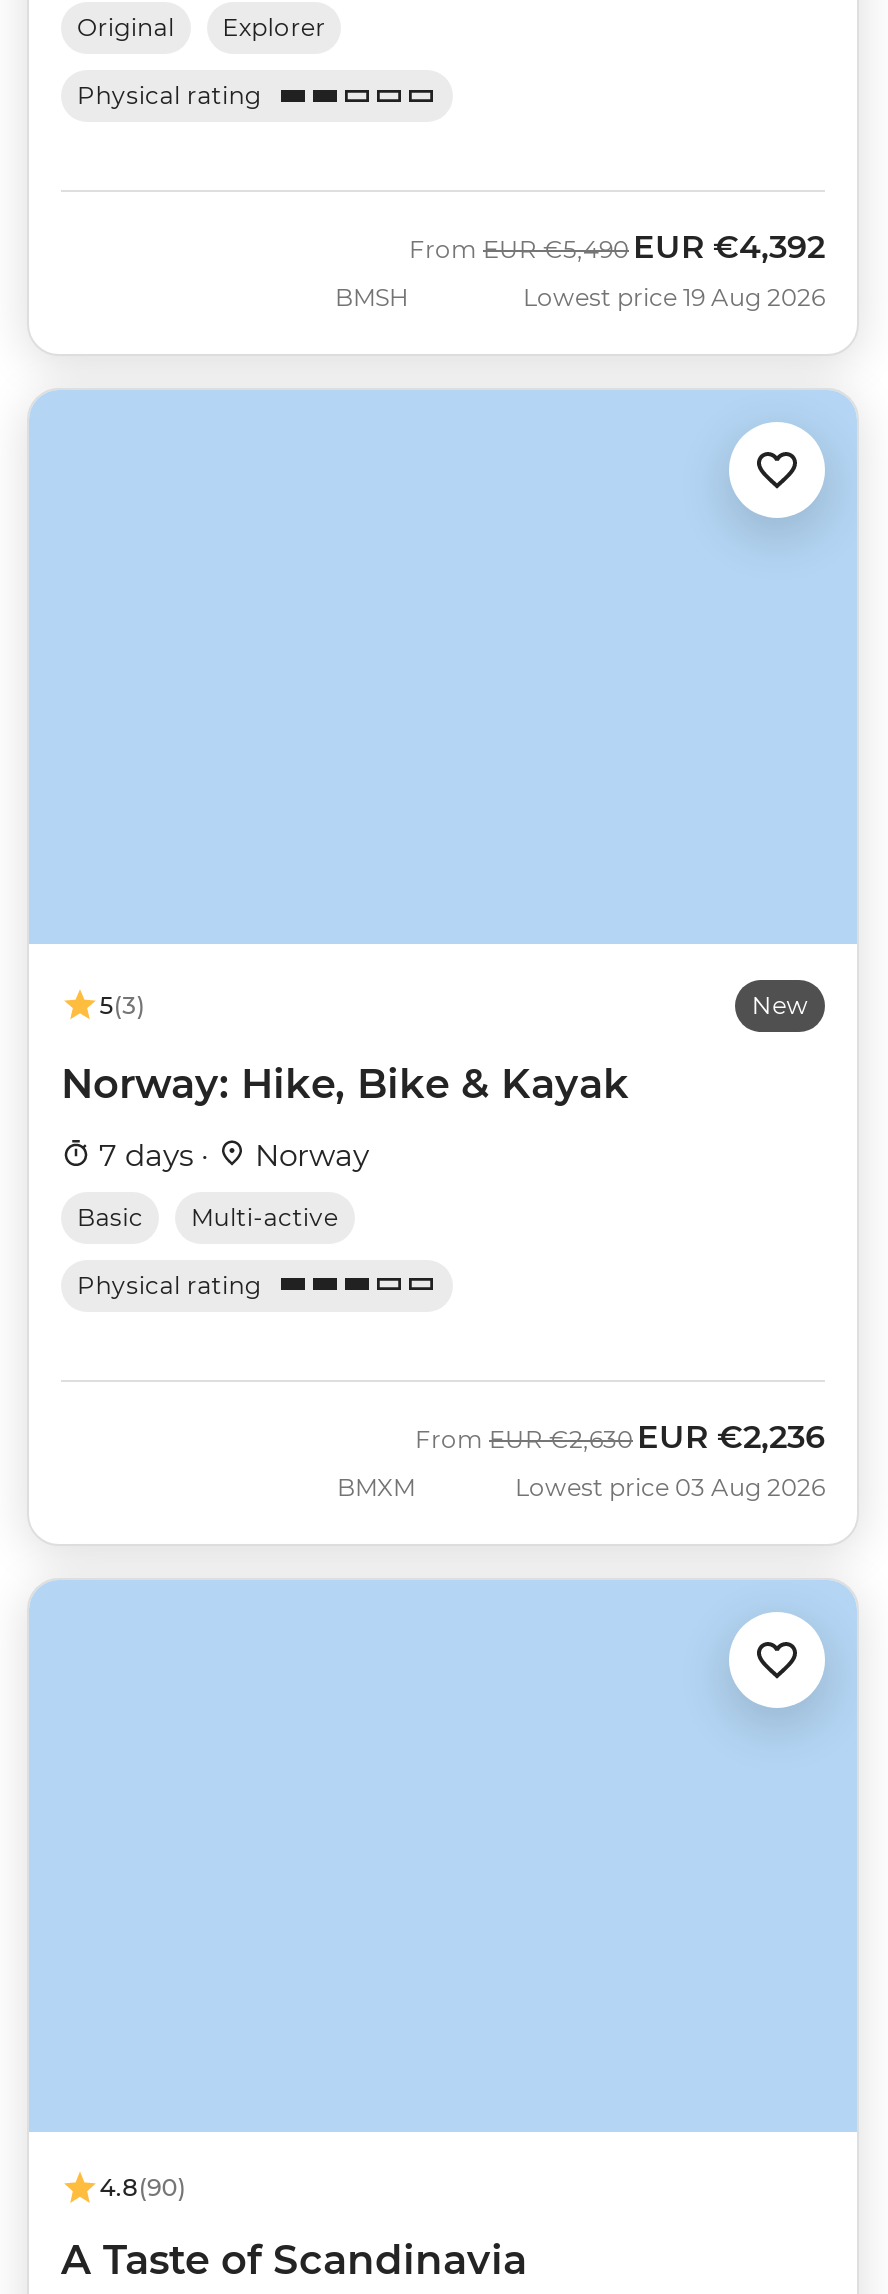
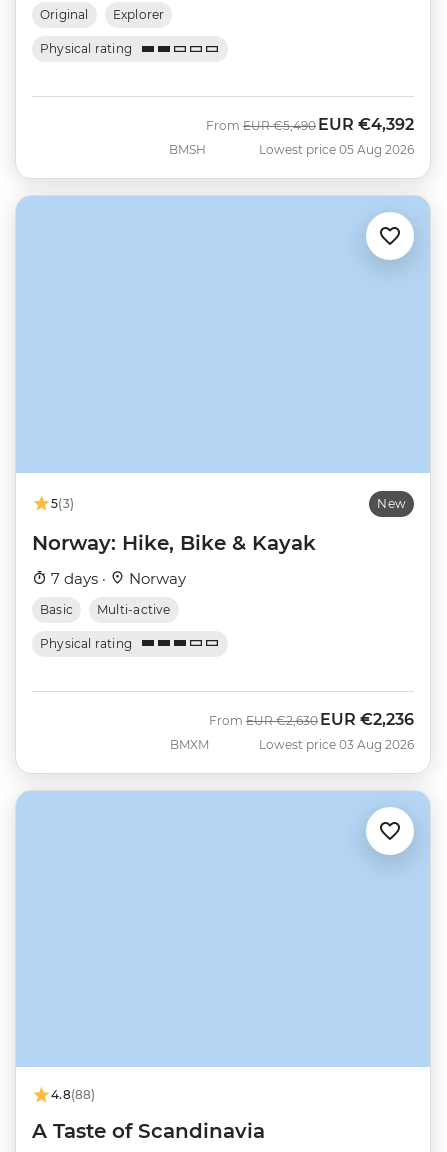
- Lowest price 19 Aug 2026
+ Lowest price 05 Aug 2026

- 4.8(90)
+ 4.8(88)
